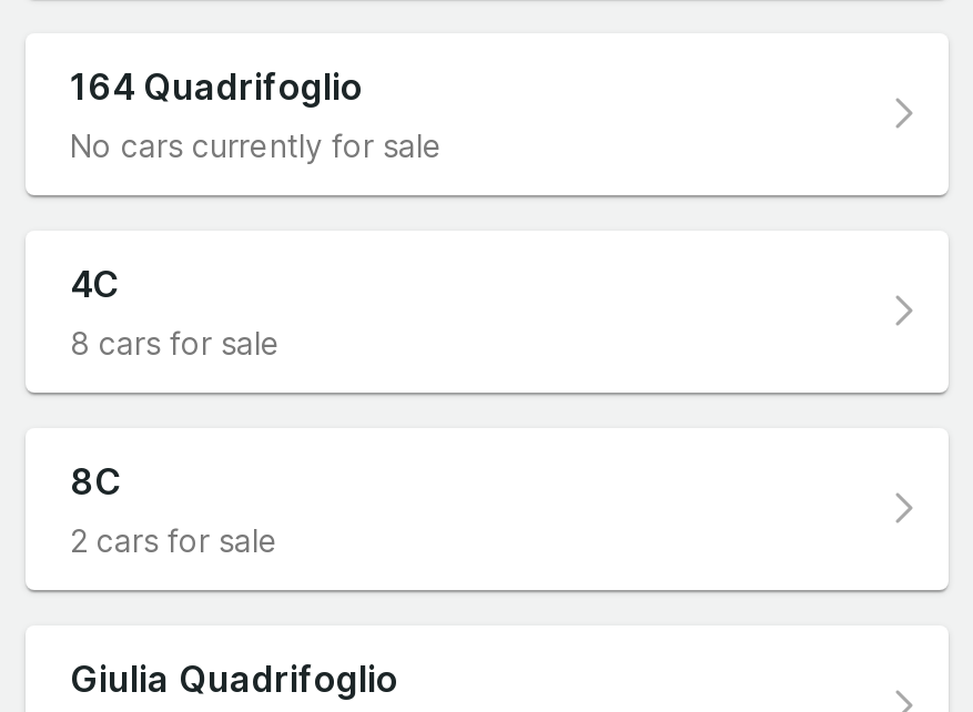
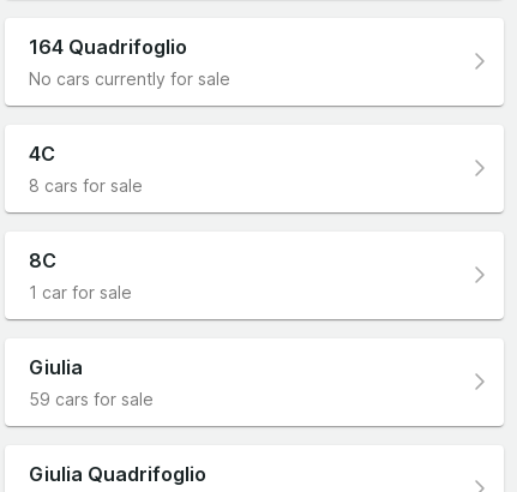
- 2 cars for sale
+ 1 car for sale
+ Giulia
+ 59 cars for sale
